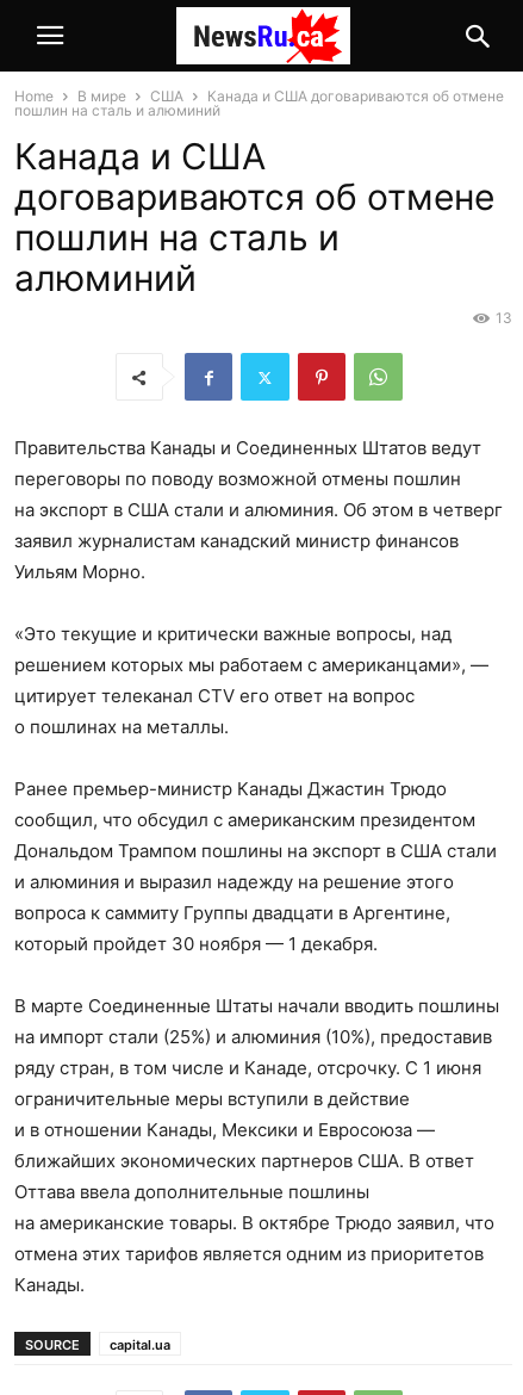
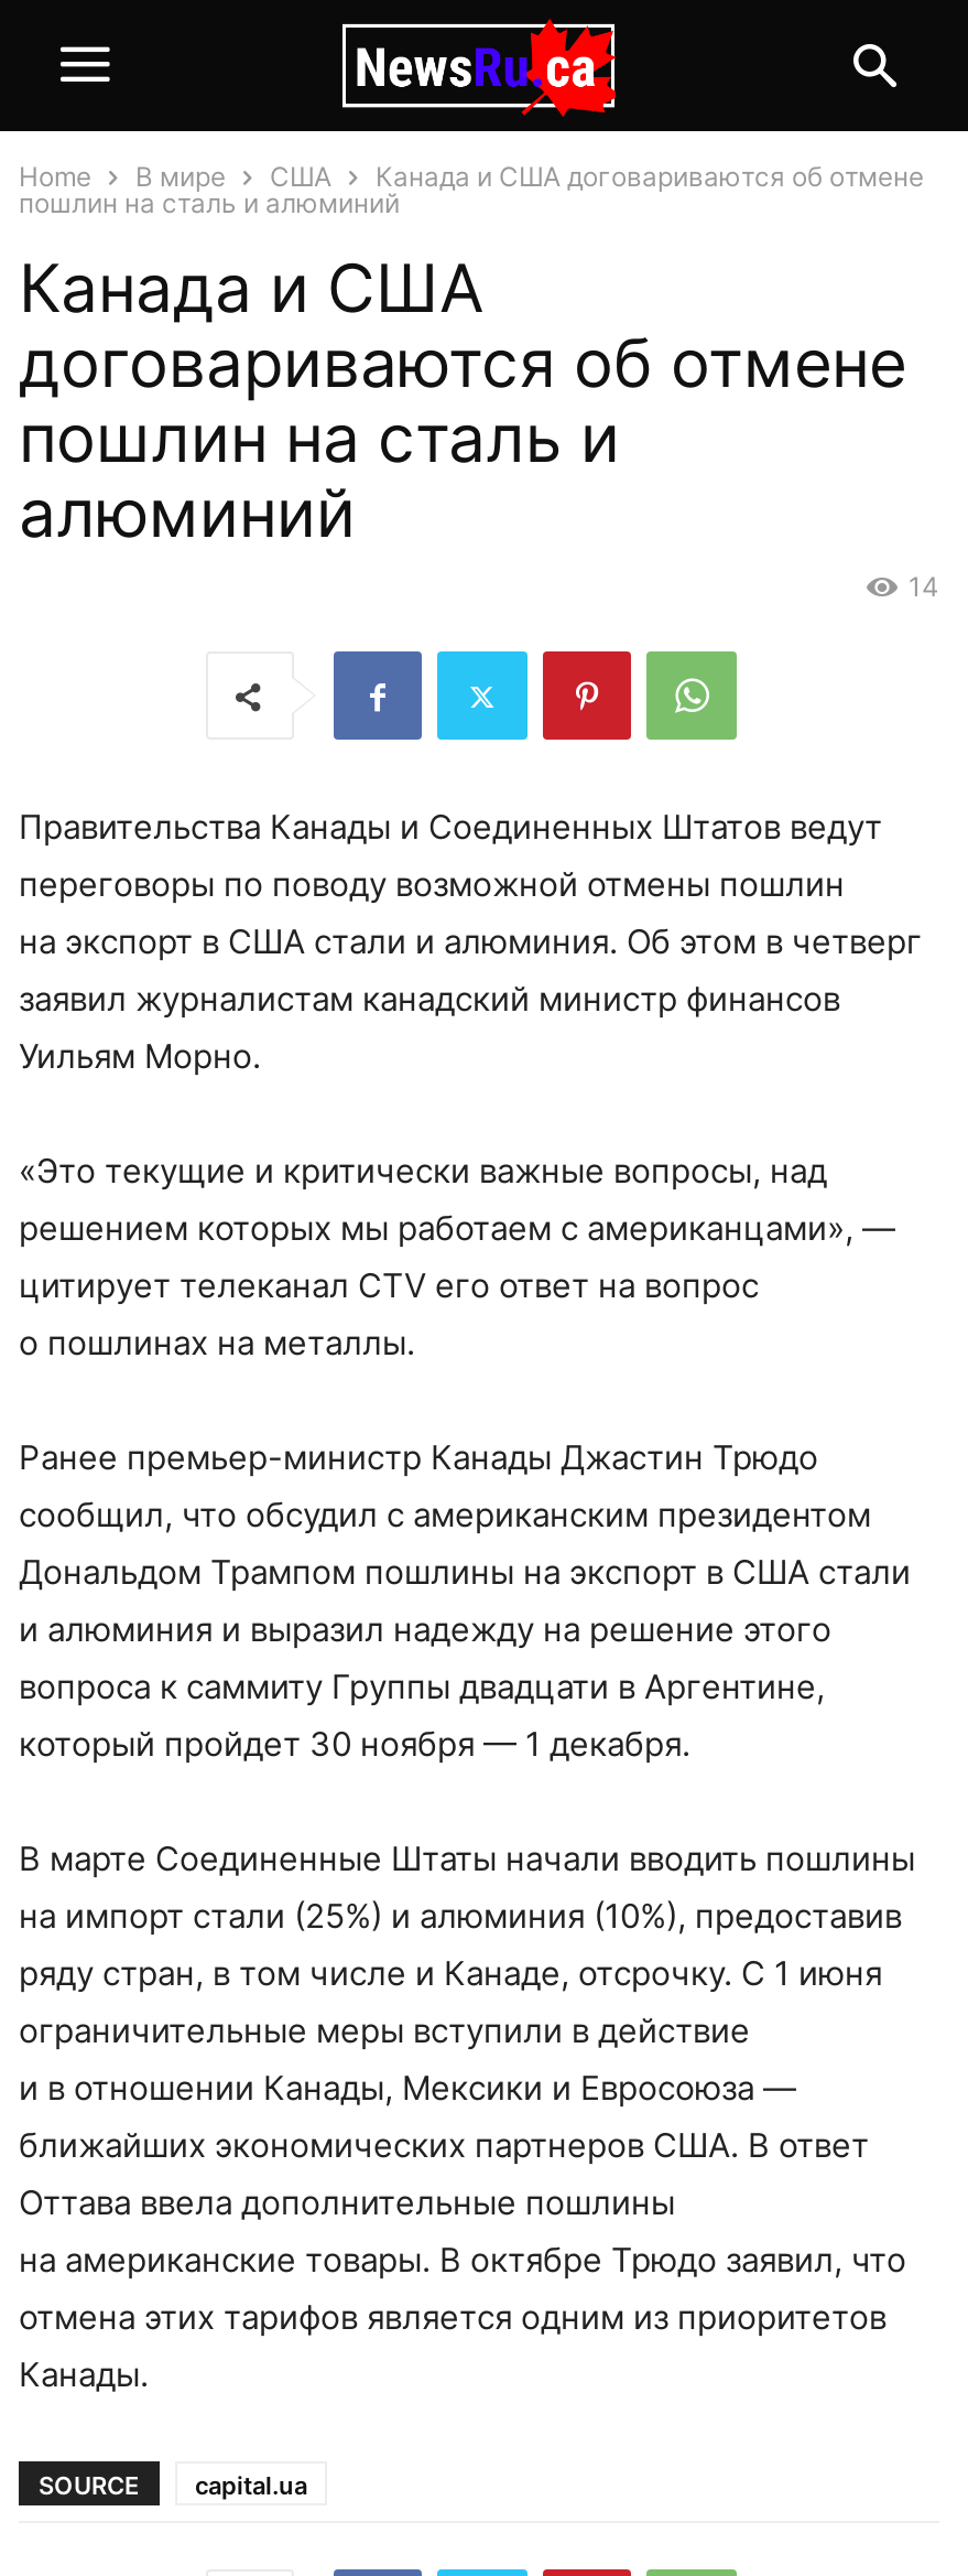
- [image]
+ [image]

- 13
+ 14
